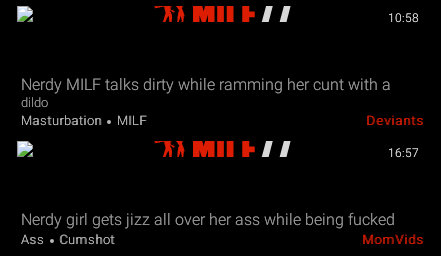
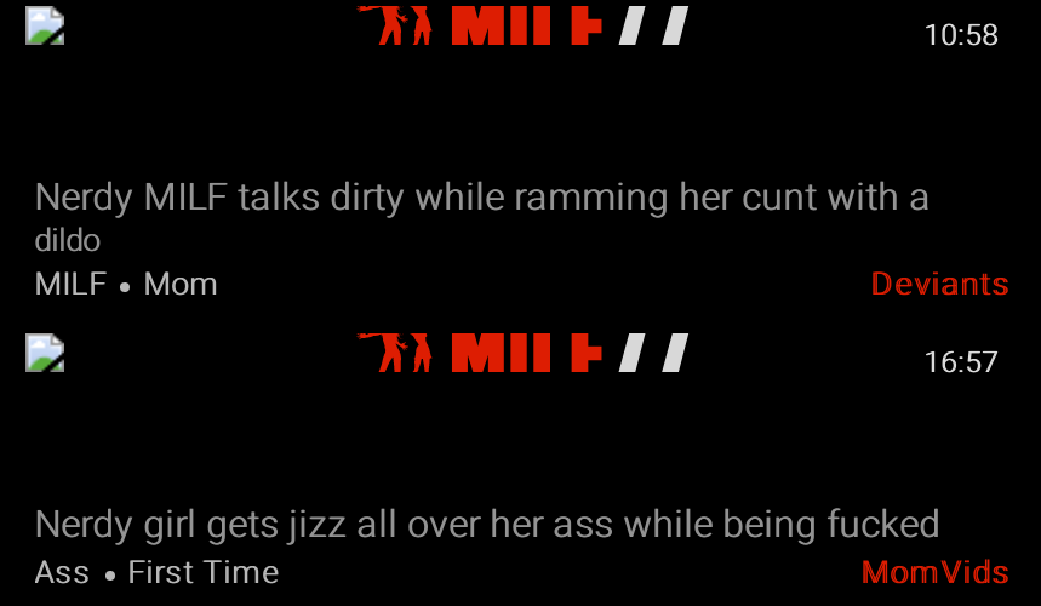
- Masturbation MILF
+ MILF Mom

- Ass Cumshot
+ Ass First Time
